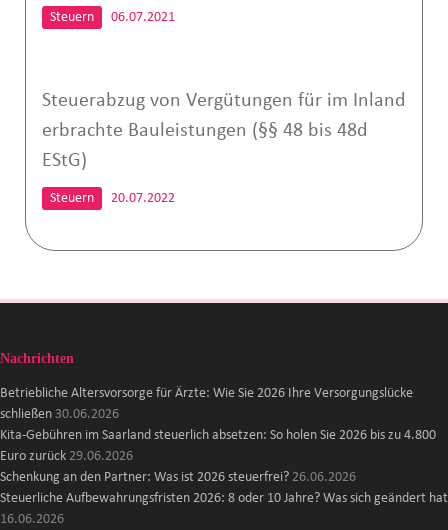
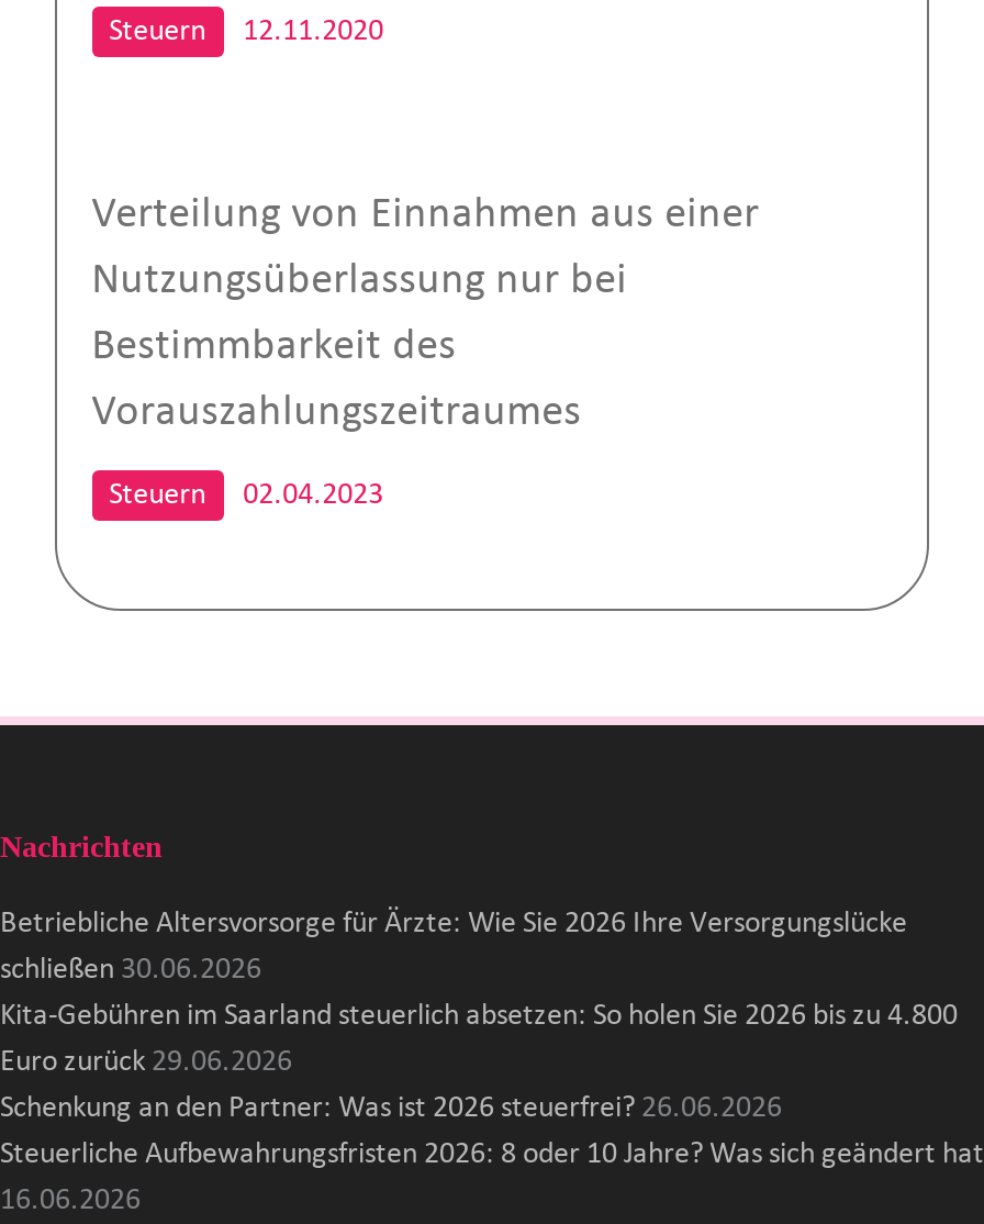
- Steuern 06.07.2021
+ Steuern 12.11.2020

- Steuerabzug von Vergütungen für im Inland
- erbrachte Bauleistungen (§§ 48 bis 48d
- EStG)
+ Verteilung von Einnahmen aus einer
+ Nutzungsüberlassung nur bei
+ Bestimmbarkeit des
+ Vorauszahlungszeitraumes

- Steuern 20.07.2022
+ Steuern 02.04.2023
